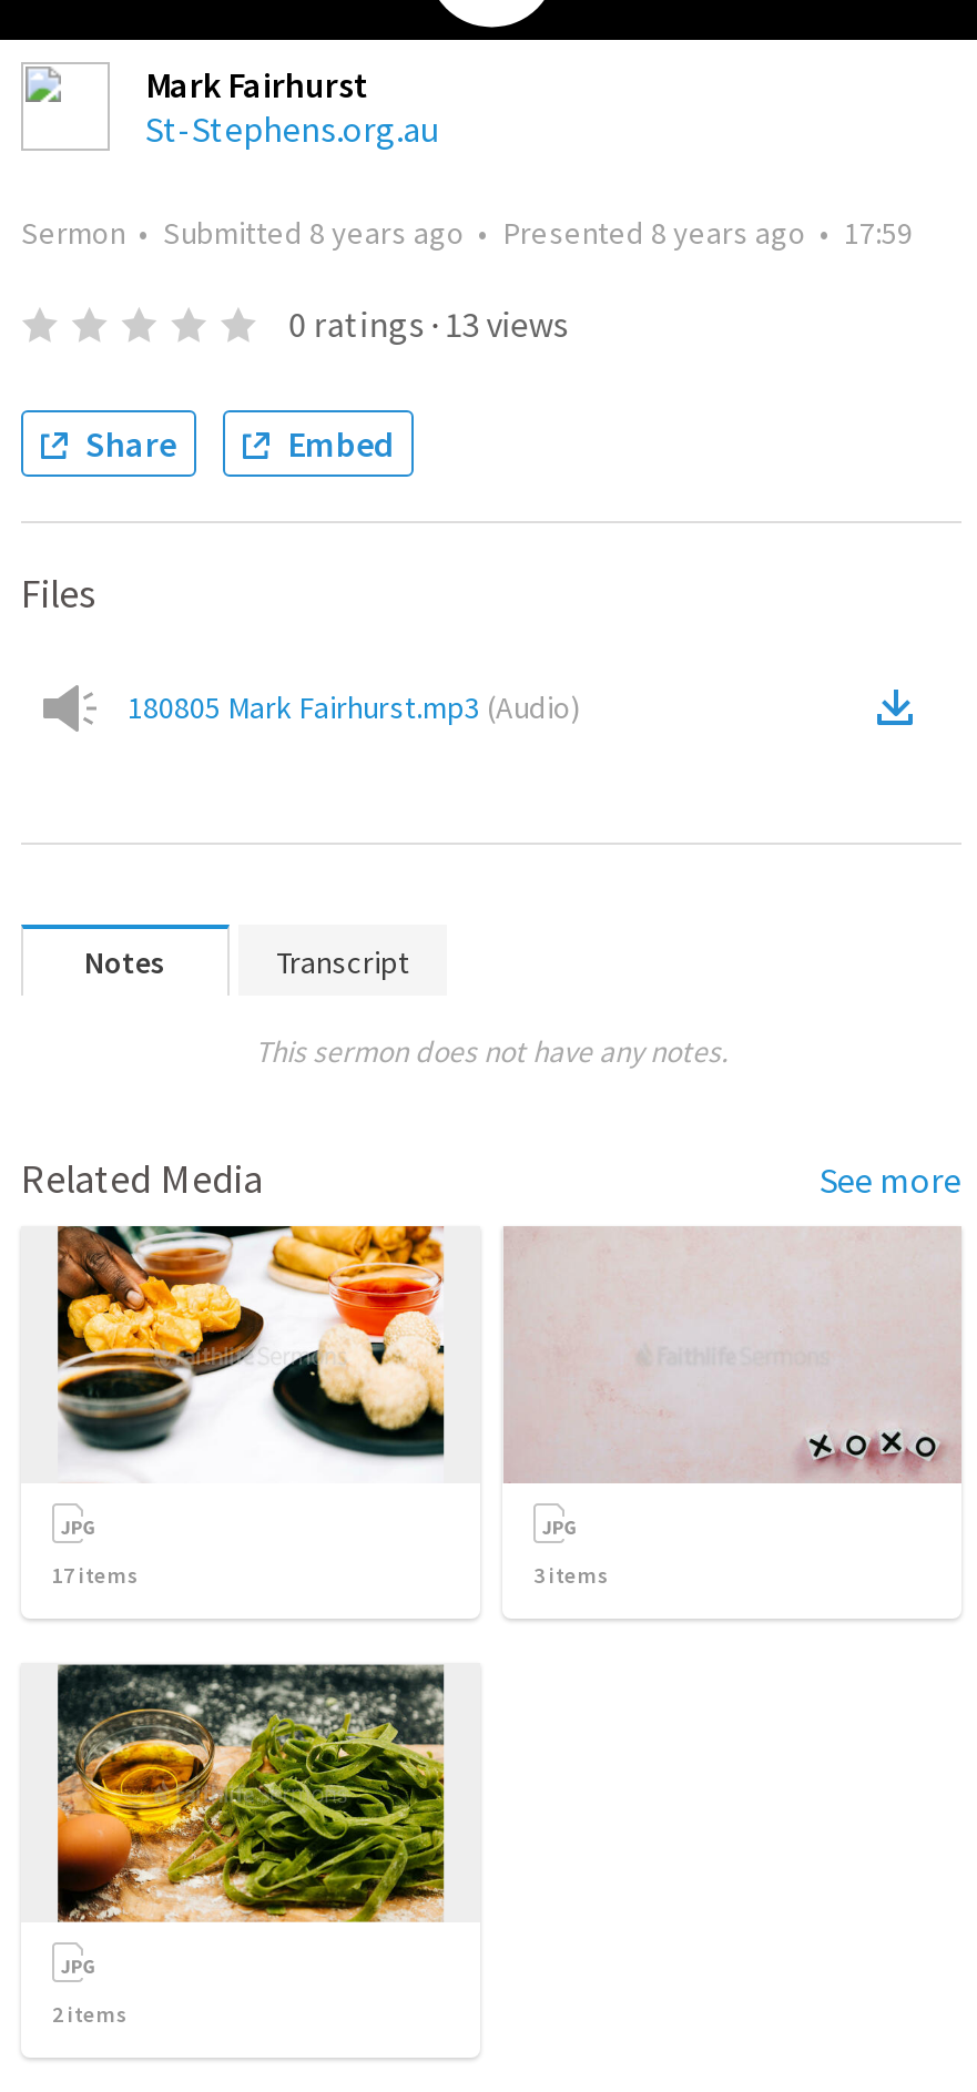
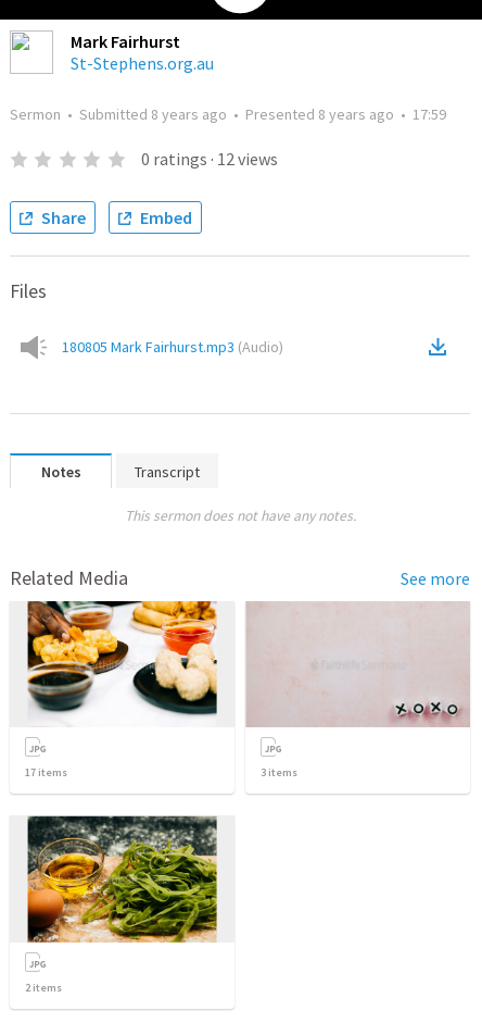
- 0 ratings · 13 views
+ 0 ratings · 12 views
